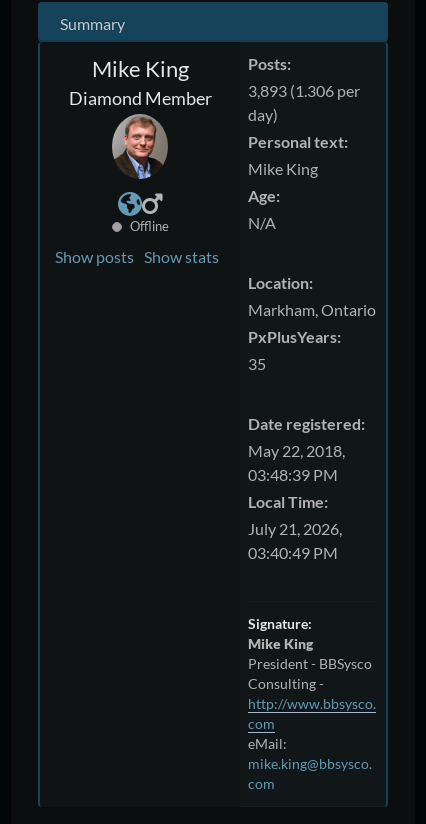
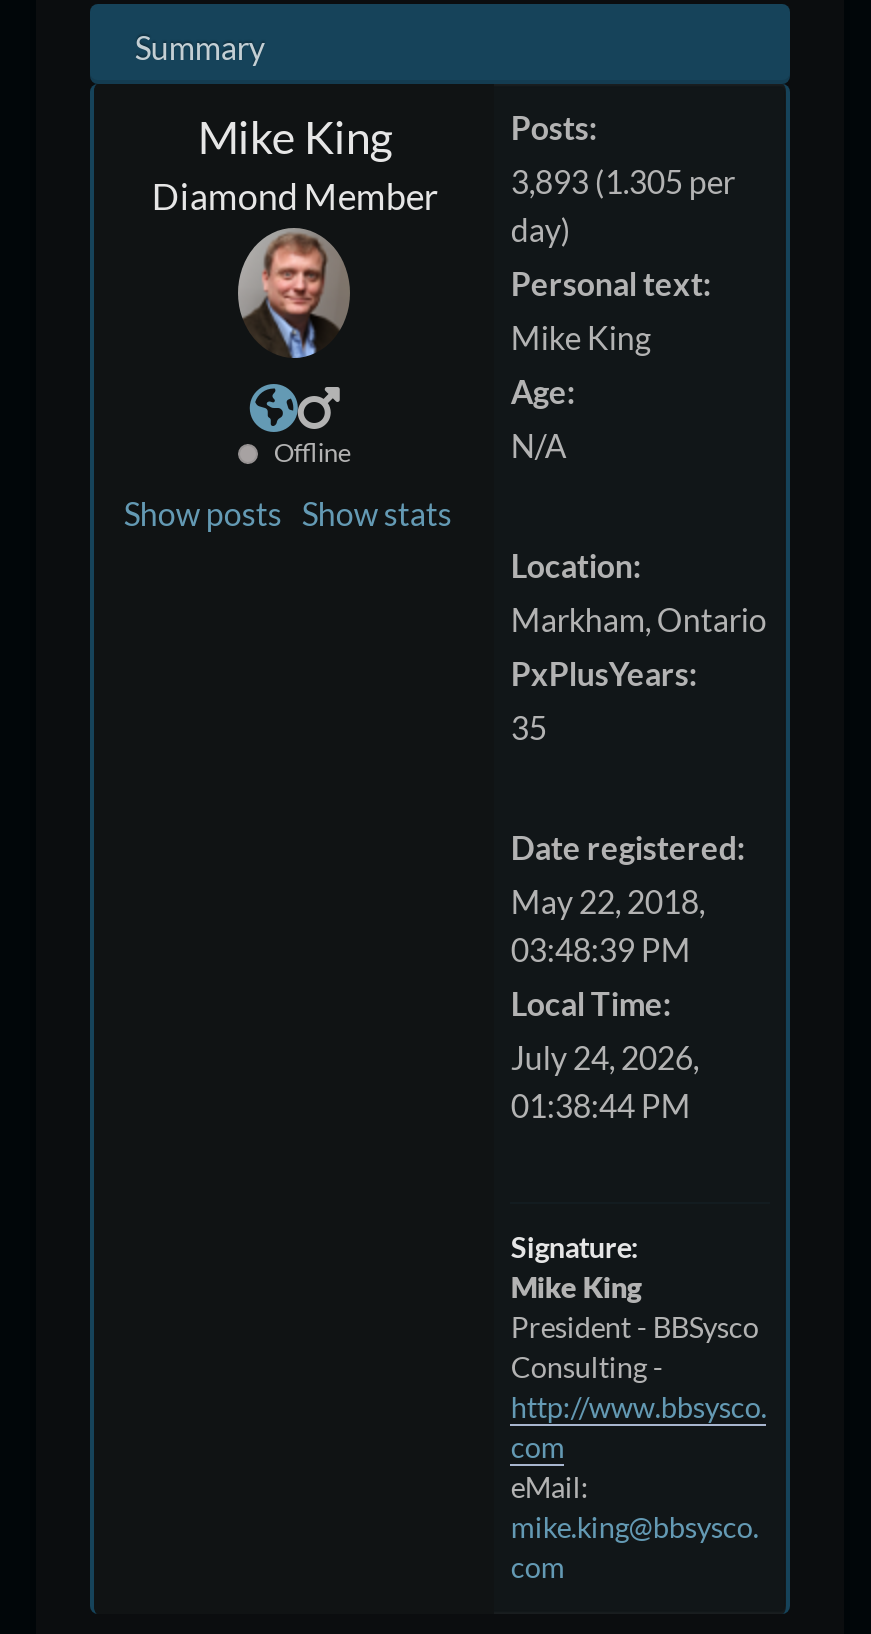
- Diamond Member 3,893 (1.306 per
+ Diamond Member 3,893 (1.305 per

- July 21, 2026,
+ July 24, 2026,

- 03:40:49 PM
+ 01:38:44 PM
